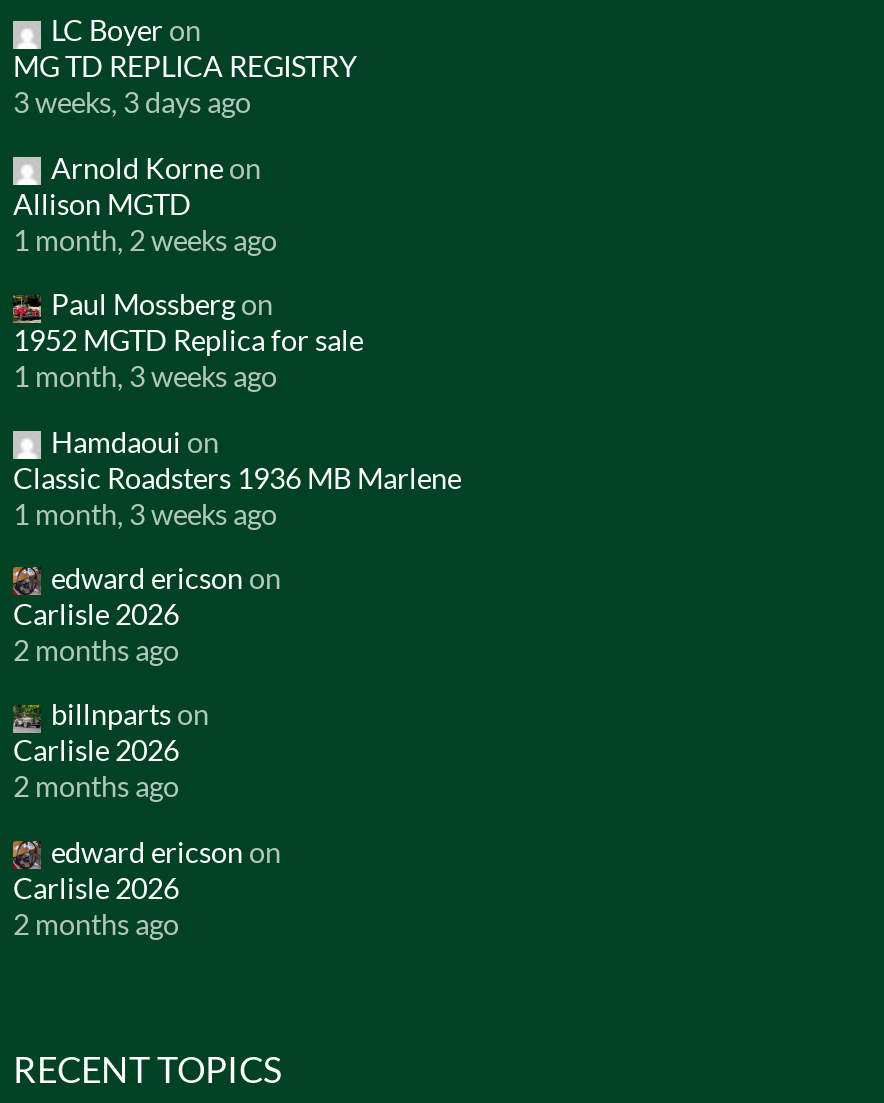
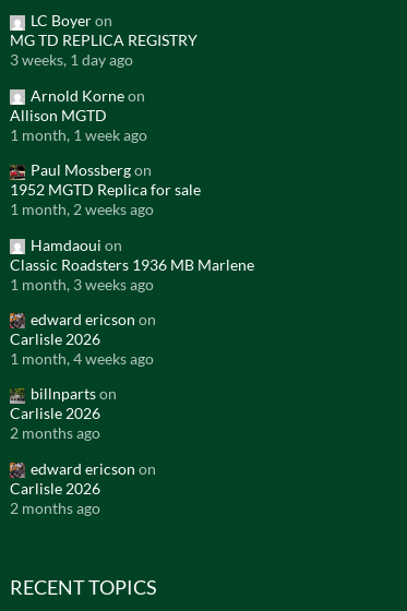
- 3 weeks, 3 days ago
+ 3 weeks, 1 day ago

moved down: 1 month, 2 weeks ago

+ 1 month, 1 week ago

- 1 month, 3 weeks ago

- 2 months ago
+ 1 month, 4 weeks ago
